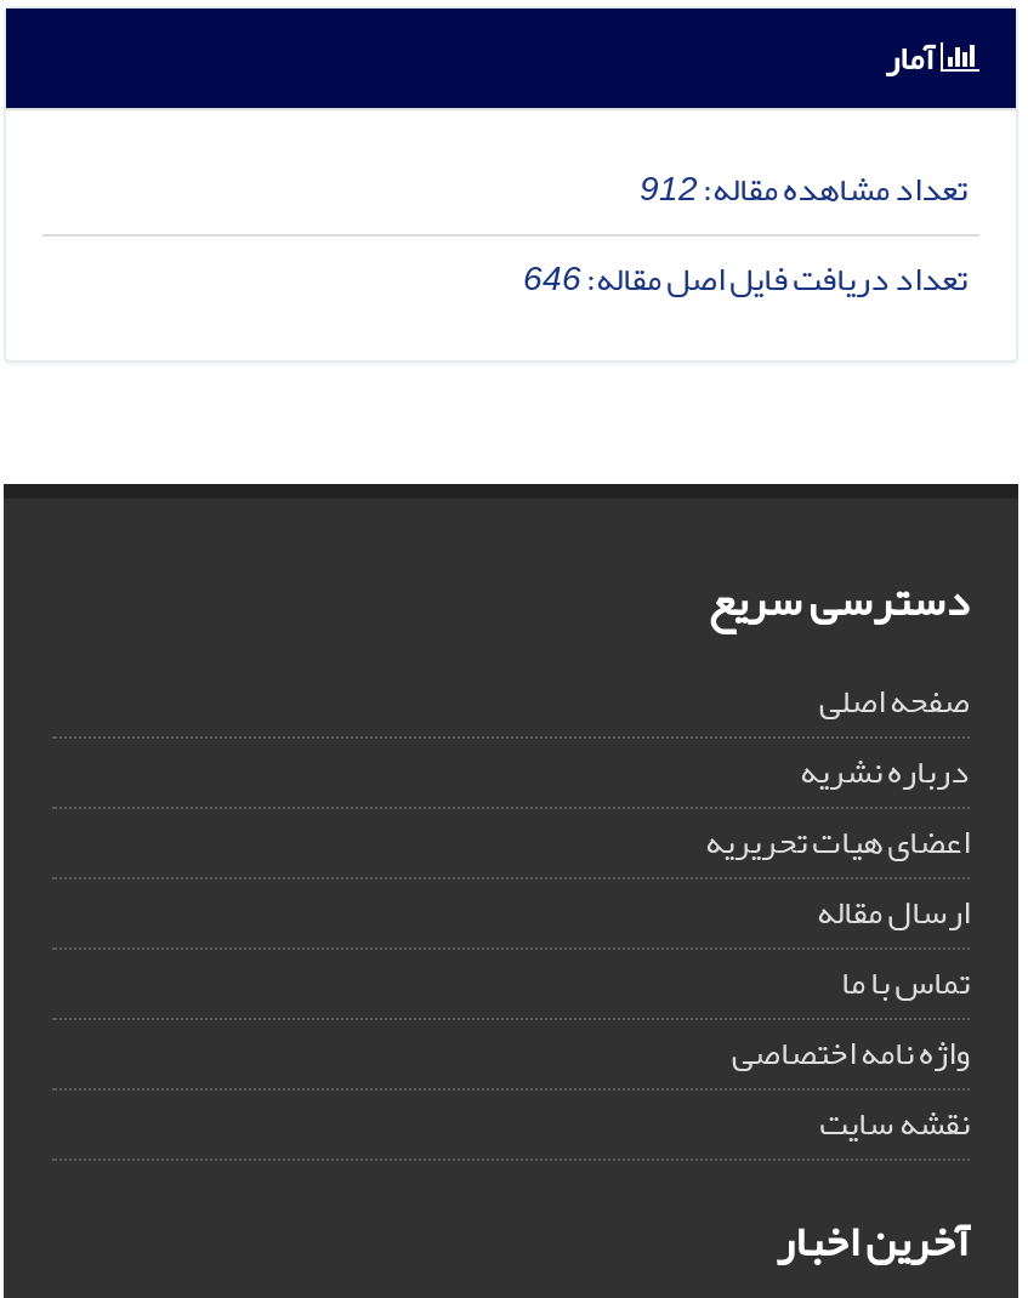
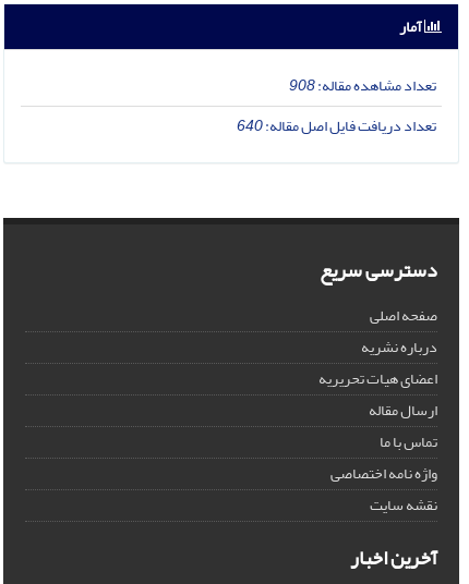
- تعداد مشاهده مقاله:912
+ تعداد مشاهده مقاله:908

- تعداد دریافت فایل اصل مقاله:646
+ تعداد دریافت فایل اصل مقاله:640
